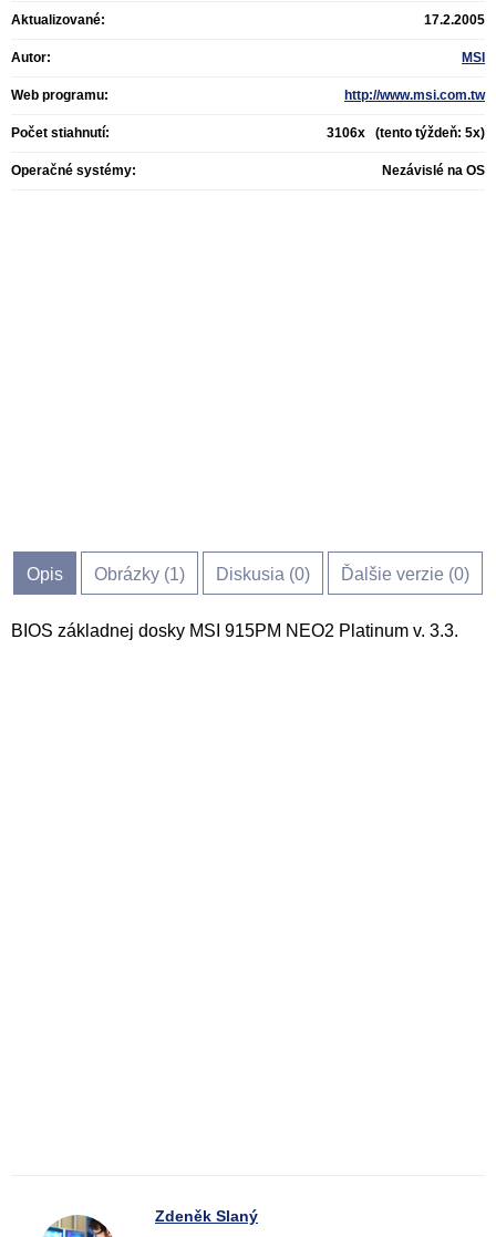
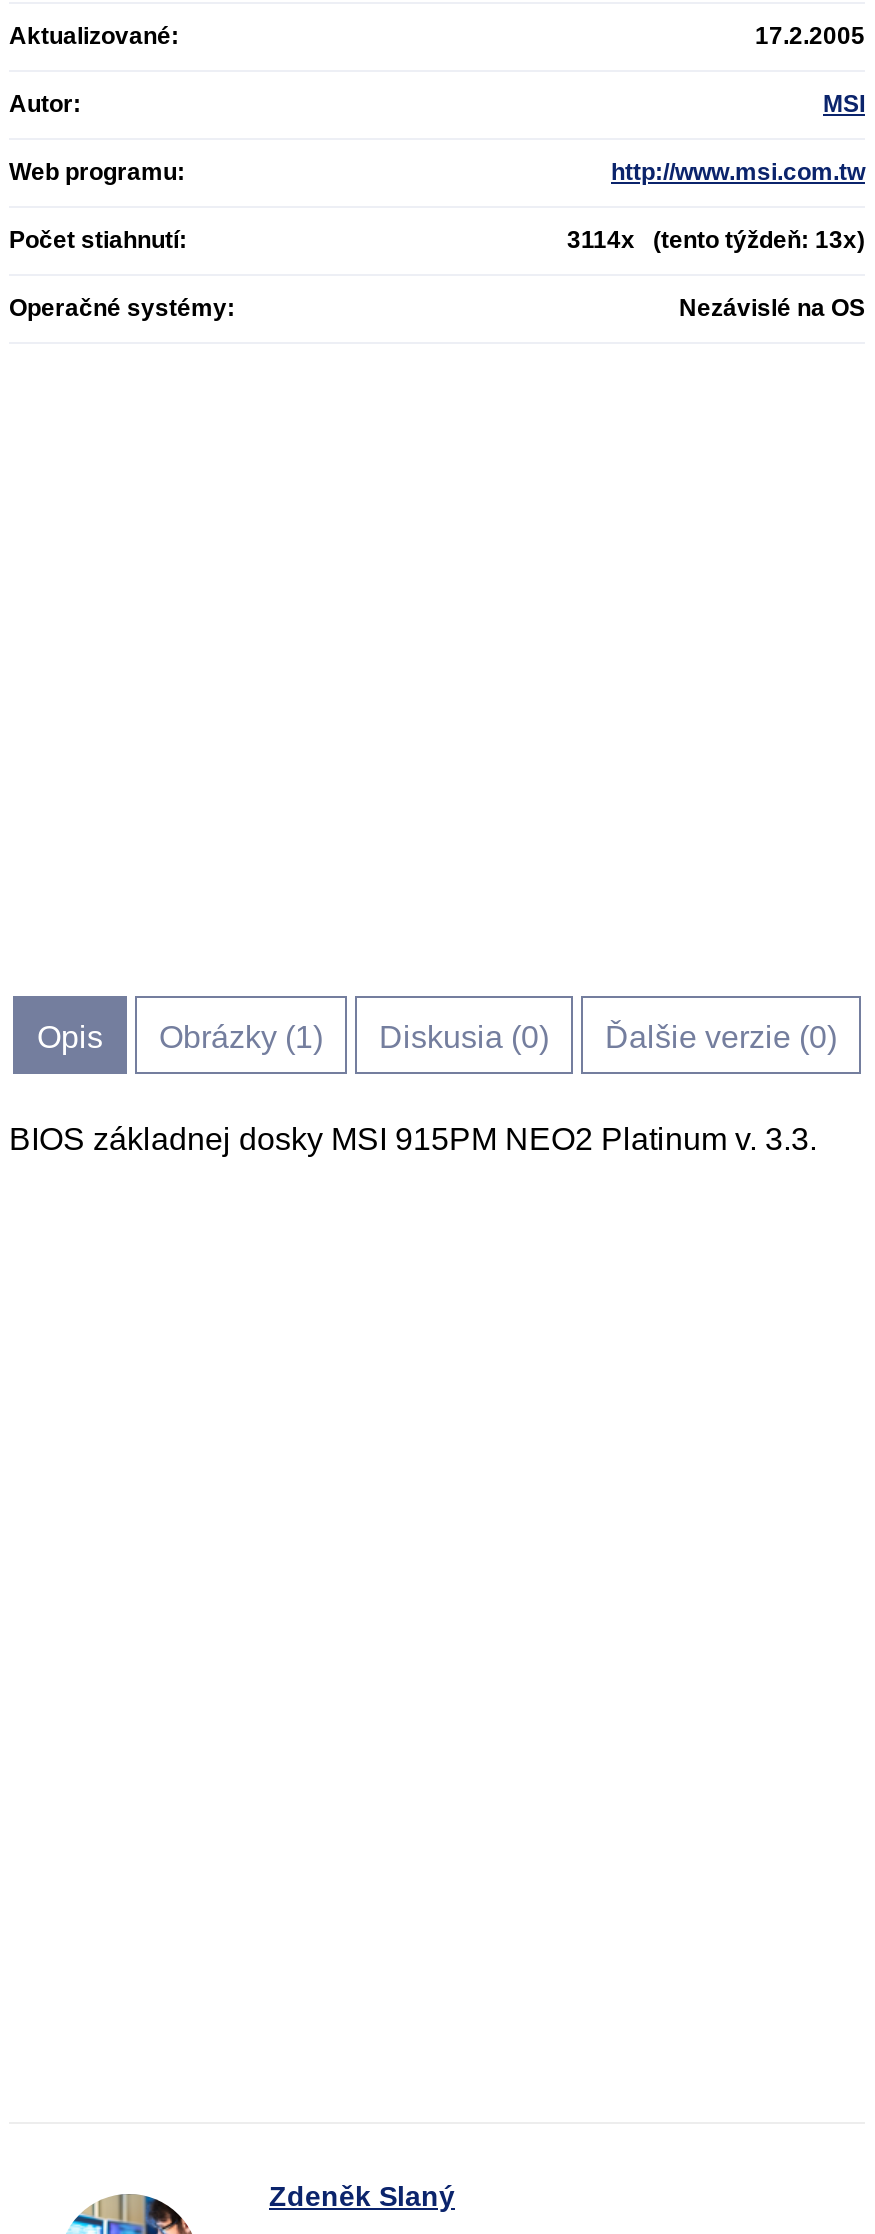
- 3106x (tento týždeň: 5x)
+ 3114x (tento týždeň: 13x)
